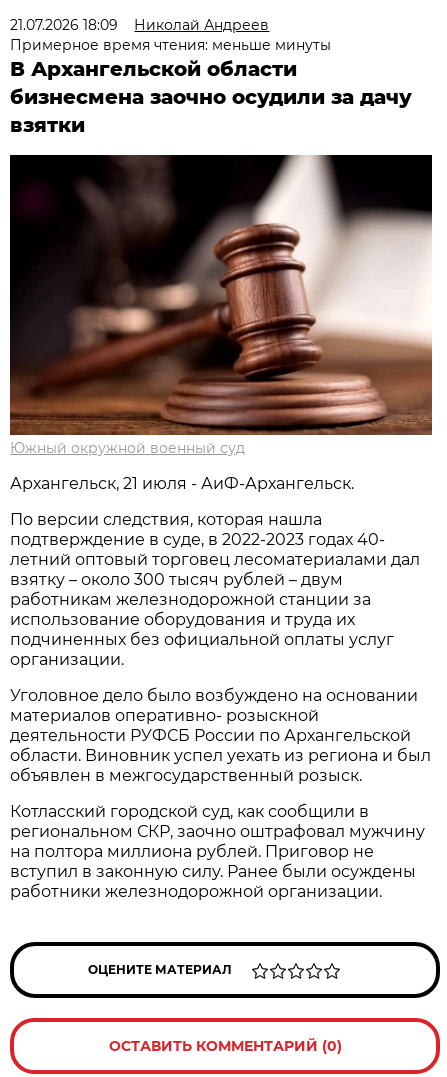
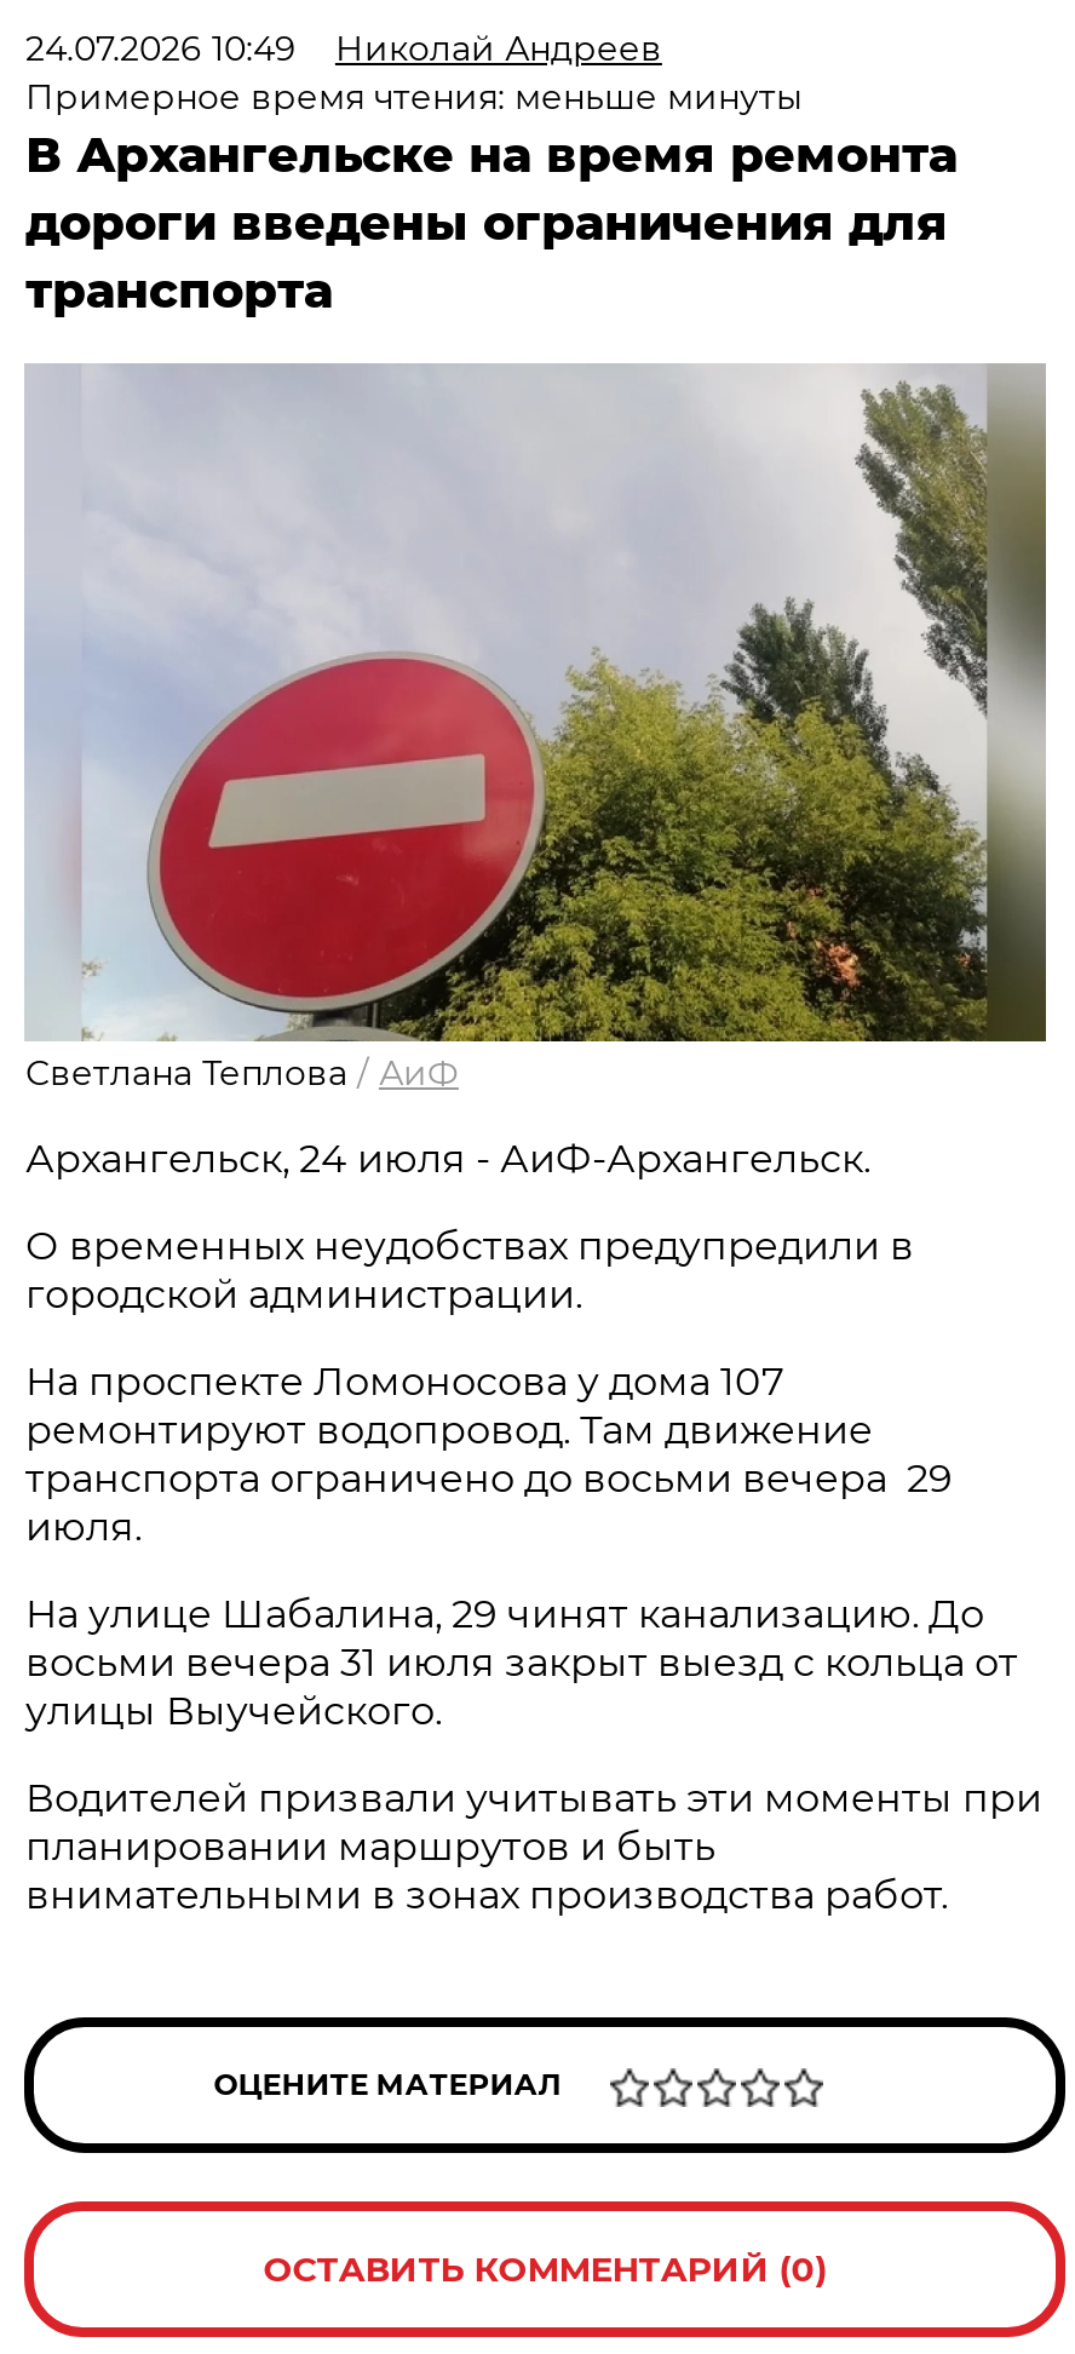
- 21.07.2026 18:09 Николай Андреев
+ 24.07.2026 10:49 Николай Андреев

- В Архангельской области
- бизнесмена заочно осудили за дачу
- взятки
+ В Архангельске на время ремонта
+ дороги введены ограничения для
+ транспорта

- [image]
- Южный окружной военный суд
- Архангельск, 21 июля - АиФ-Архангельск.
- По версии следствия, которая нашла
- подтверждение в суде, в 2022-2023 годах 40-
- летний оптовый торговец лесоматериалами дал
- взятку – около 300 тысяч рублей – двум
- работникам железнодорожной станции за
- использование оборудования и труда их
- подчиненных без официальной оплаты услуг
- организации.
- Уголовное дело было возбуждено на основании
- материалов оперативно- розыскной
- деятельности РУФСБ России по Архангельской
- области. Виновник успел уехать из региона и был
- объявлен в межгосударственный розыск.
- Котласский городской суд, как сообщили в
- региональном СКР, заочно оштрафовал мужчину
- на полтора миллиона рублей. Приговор не
- вступил в законную силу. Ранее были осуждены
- работники железнодорожной организации.
+ [image]
+ Светлана Теплова / АиФ
+ Архангельск, 24 июля - АиФ-Архангельск.
+ О временных неудобствах предупредили в
+ городской администрации.
+ На проспекте Ломоносова у дома 107
+ ремонтируют водопровод. Там движение
+ транспорта ограничено до восьми вечера 29
+ июля.
+ На улице Шабалина, 29 чинят канализацию. До
+ восьми вечера 31 июля закрыт выезд с кольца от
+ улицы Выучейского.
+ Водителей призвали учитывать эти моменты при
+ планировании маршрутов и быть
+ внимательными в зонах производства работ.
